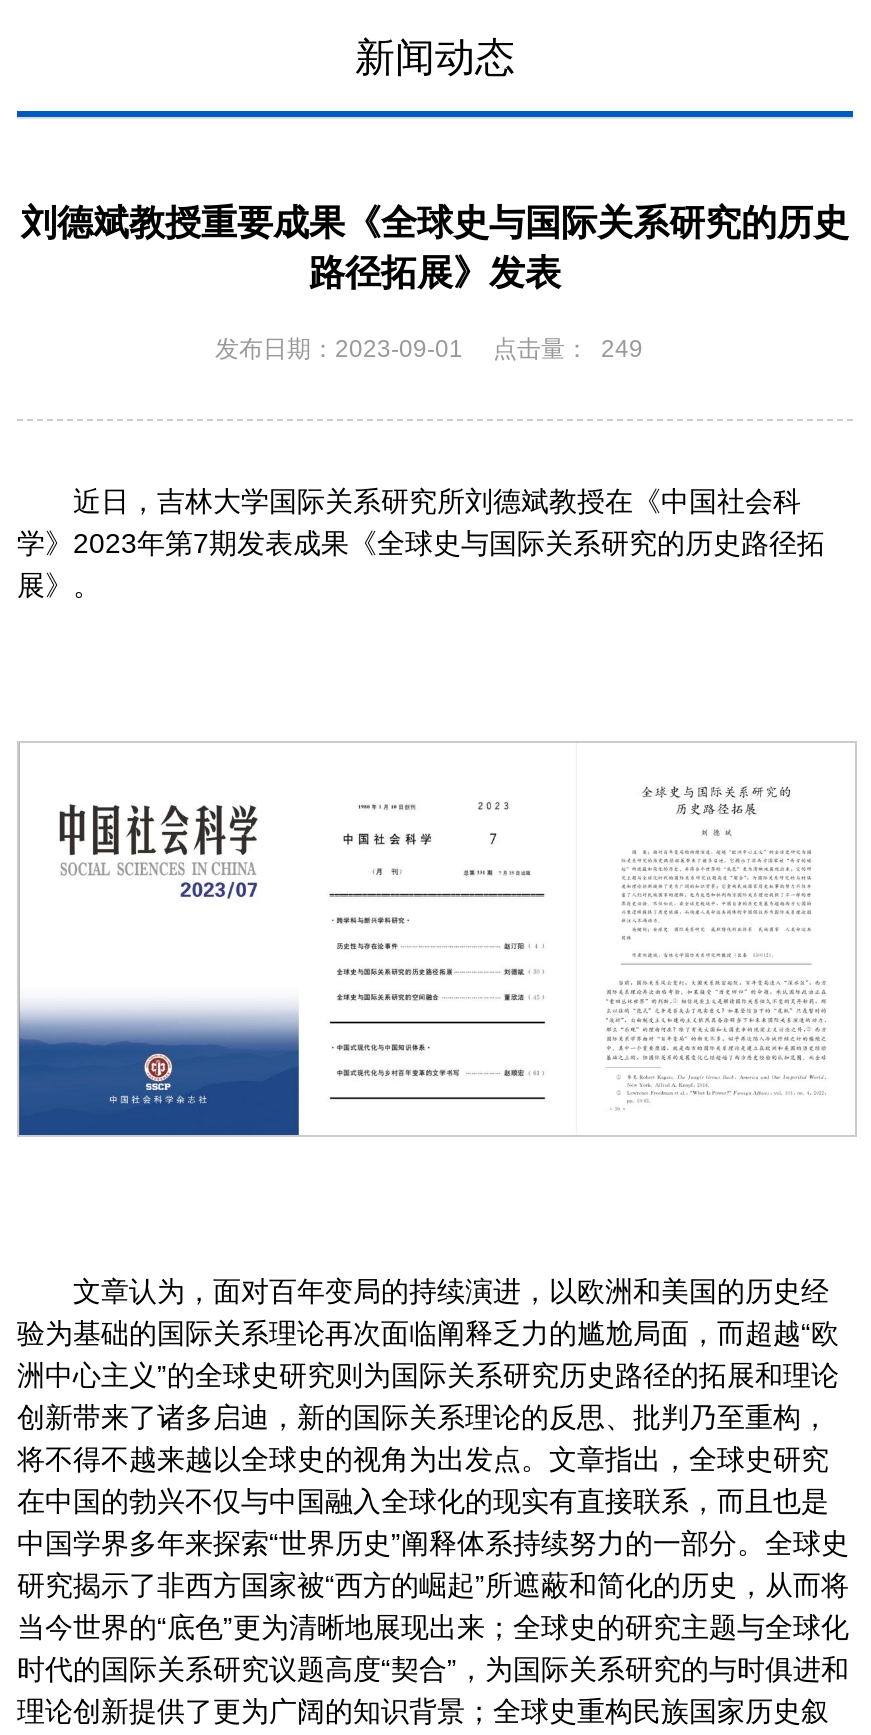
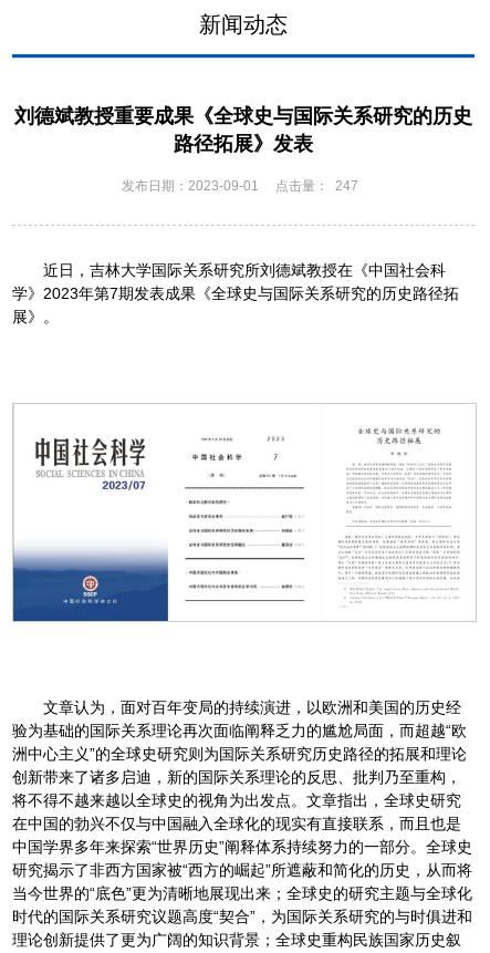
- 发布日期：2023-09-01 点击量： 249
+ 发布日期：2023-09-01 点击量： 247
